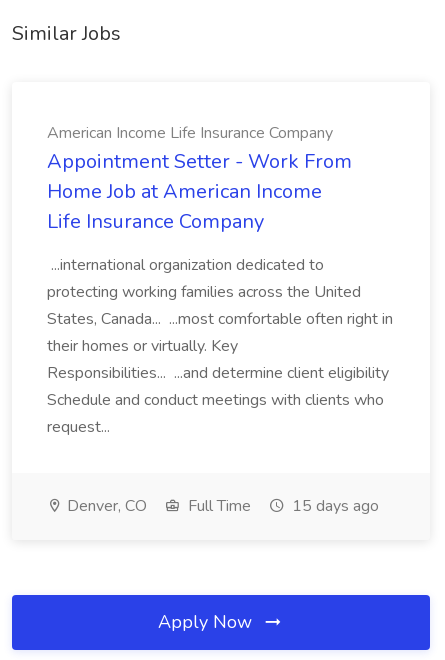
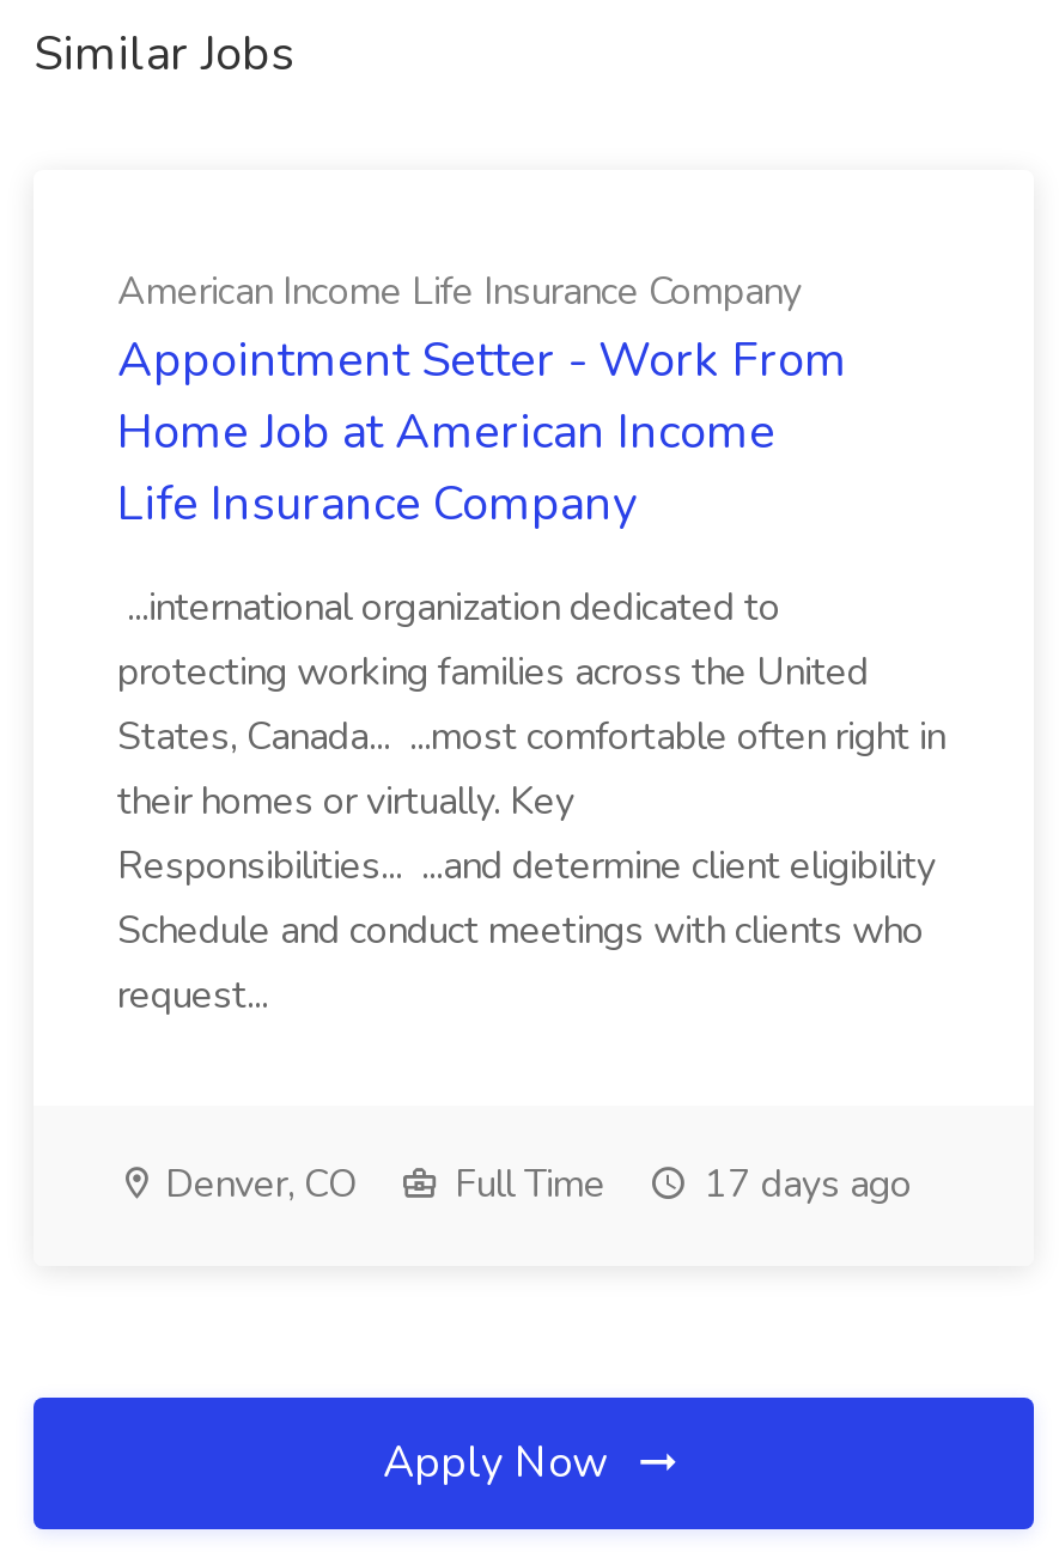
- Denver, CO Full Time 15 days ago
+ Denver, CO Full Time 17 days ago
